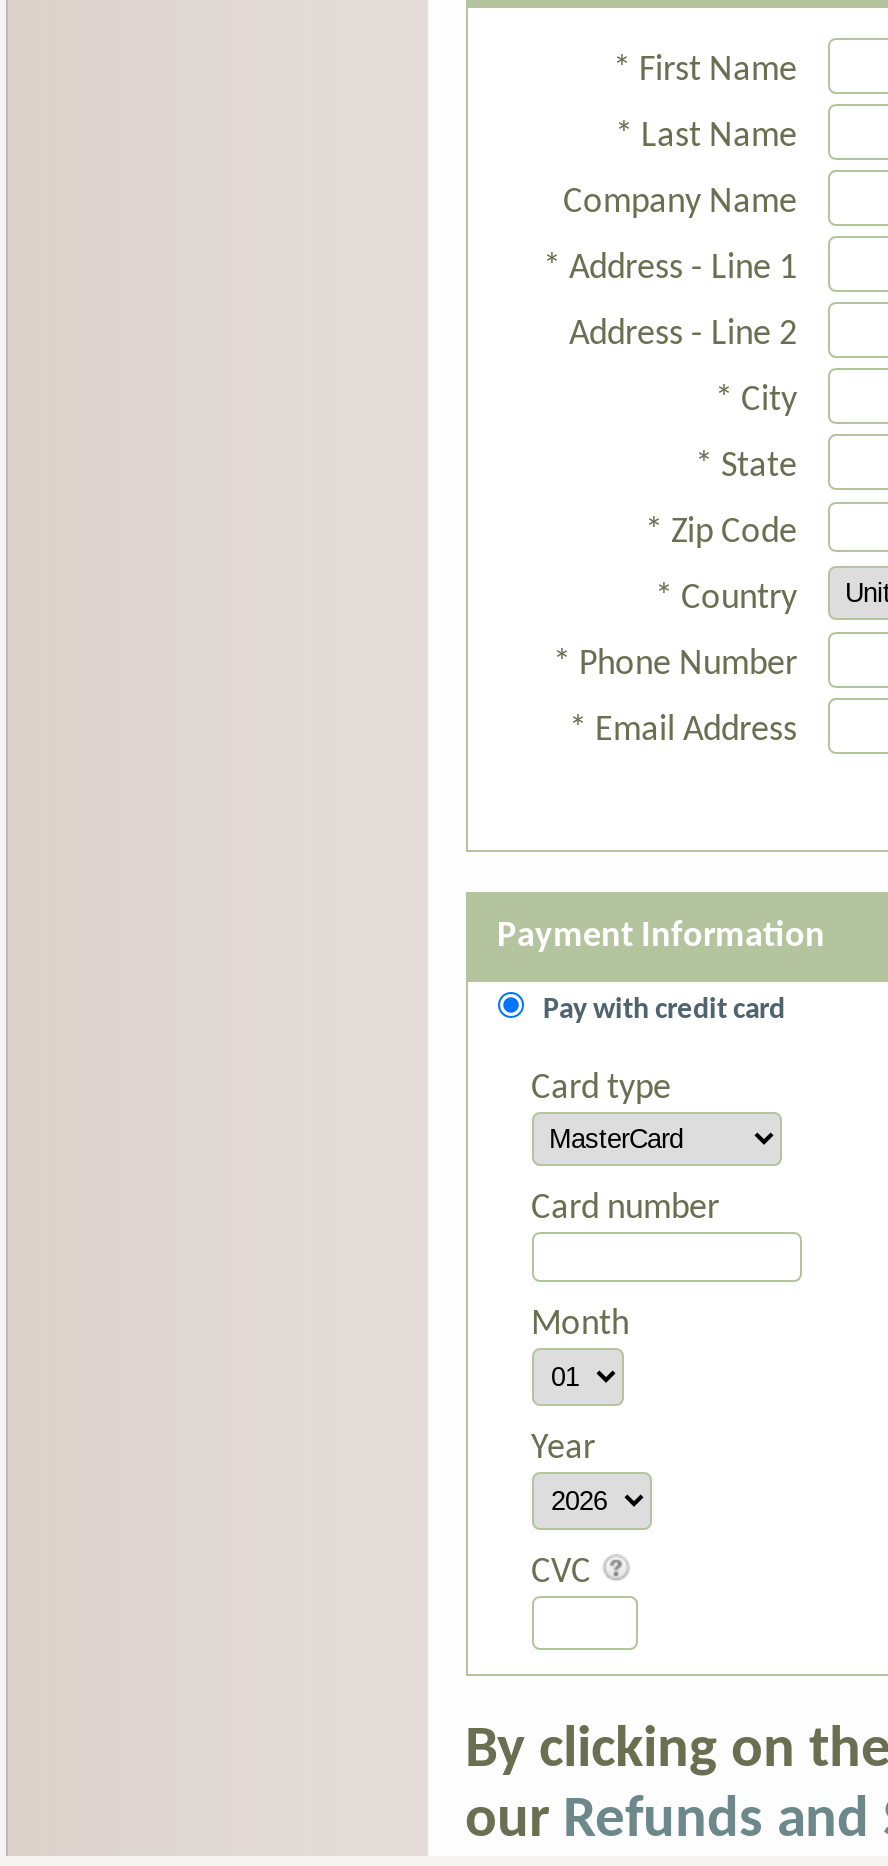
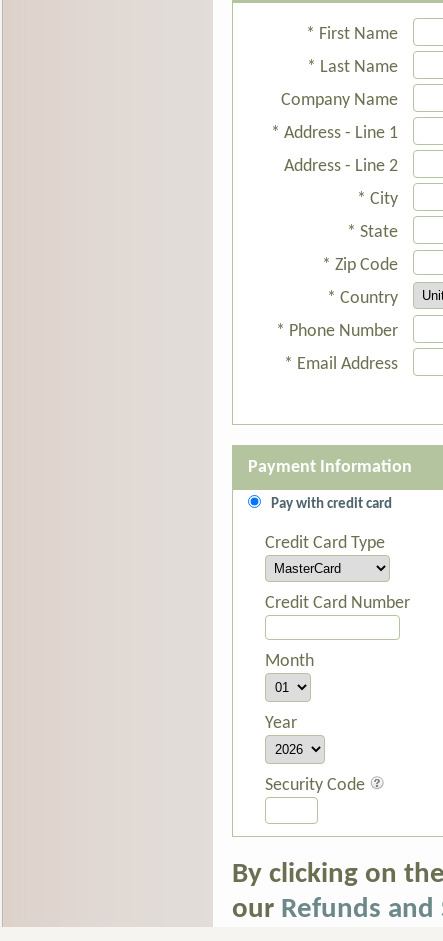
- Card type
+ Credit Card Type

- Card number
+ Credit Card Number

- CVC
+ Security Code
